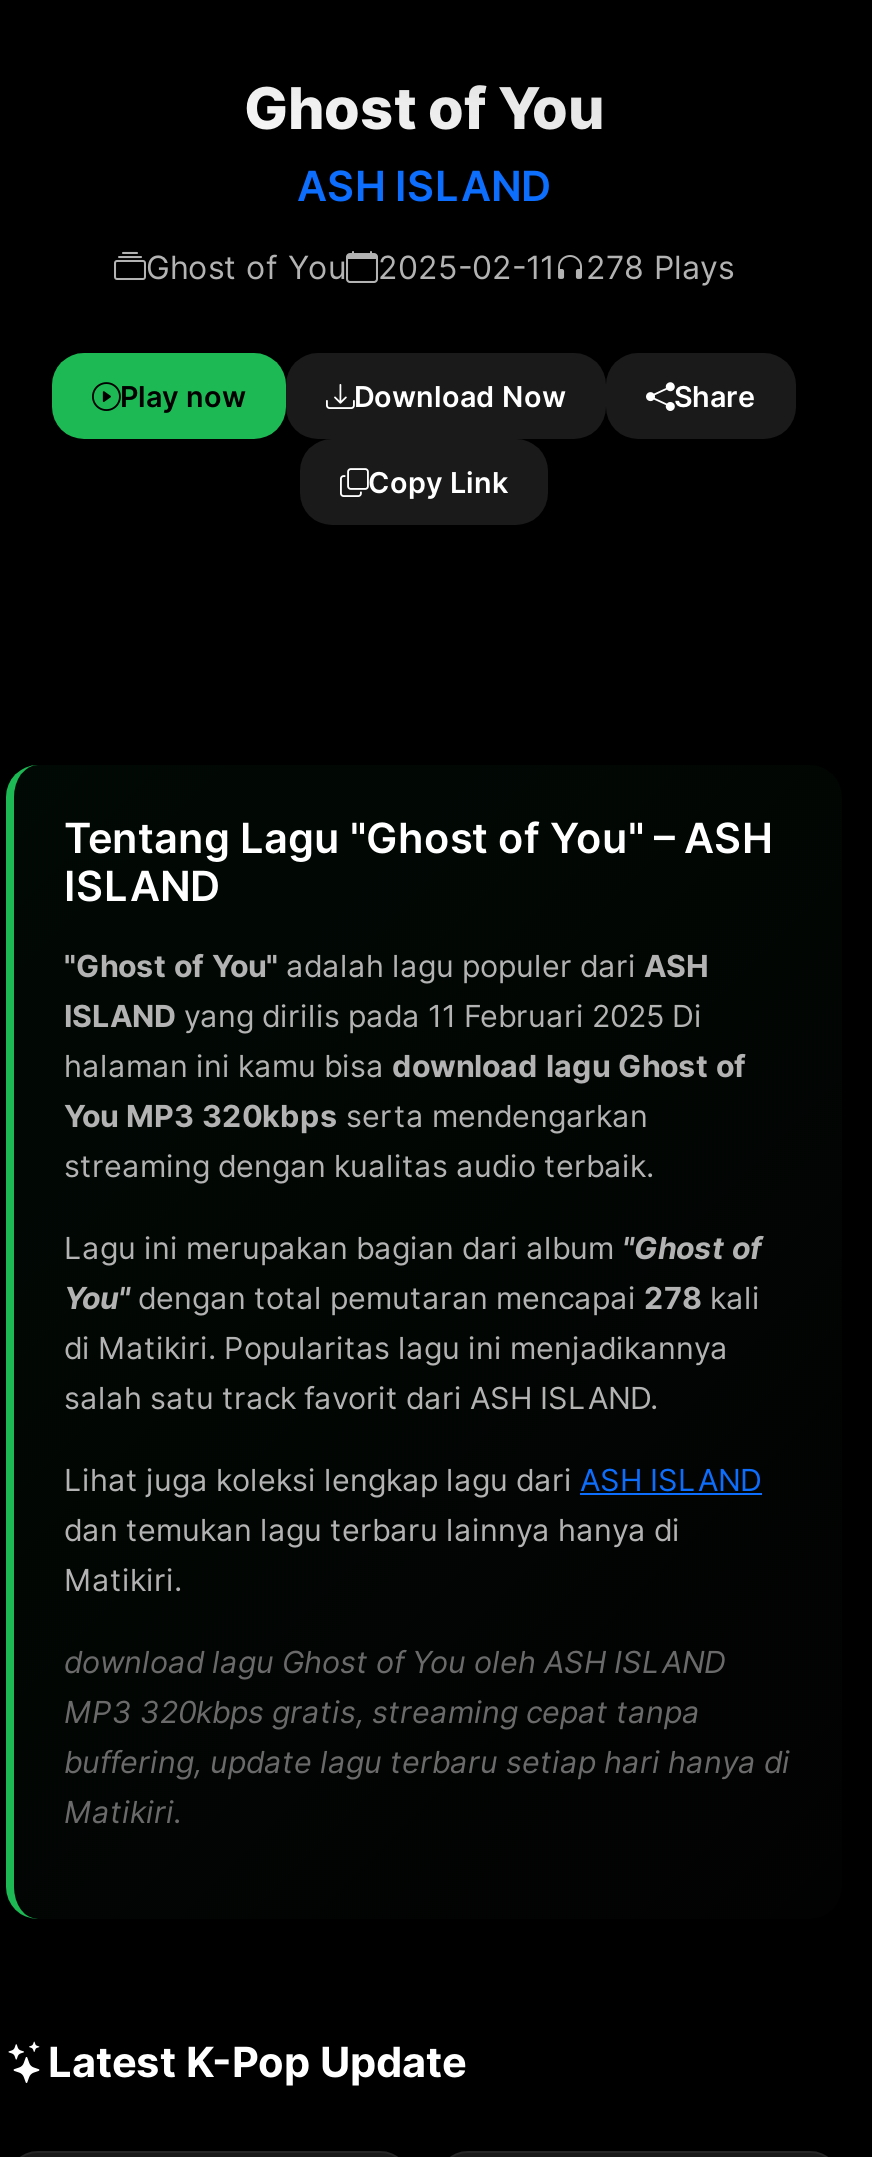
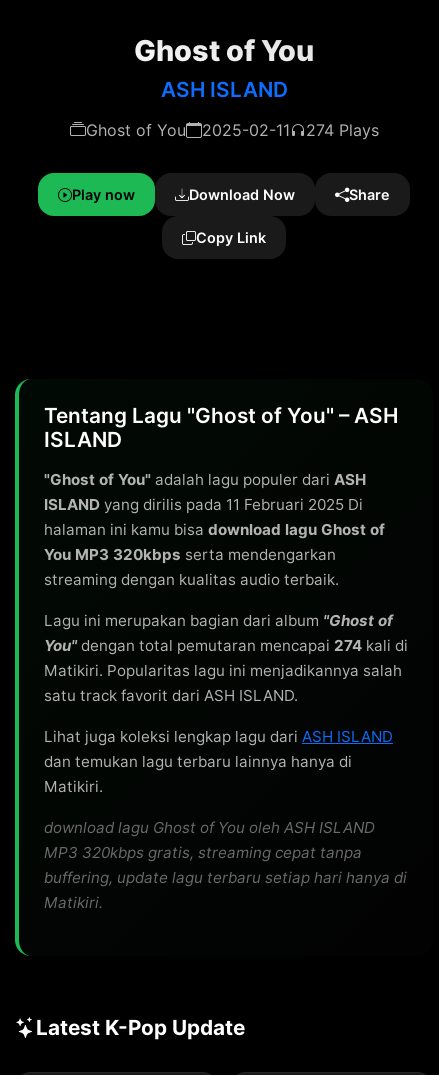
- Ghost of You 2025-02-11 278 Plays
+ Ghost of You 2025-02-11 274 Plays

- You" dengan total pemutaran mencapai 278 kali
- di Matikiri. Popularitas lagu ini menjadikannya
- salah satu track favorit dari ASH ISLAND.
+ You" dengan total pemutaran mencapai 274 kali di
+ Matikiri. Popularitas lagu ini menjadikannya salah
+ satu track favorit dari ASH ISLAND.
